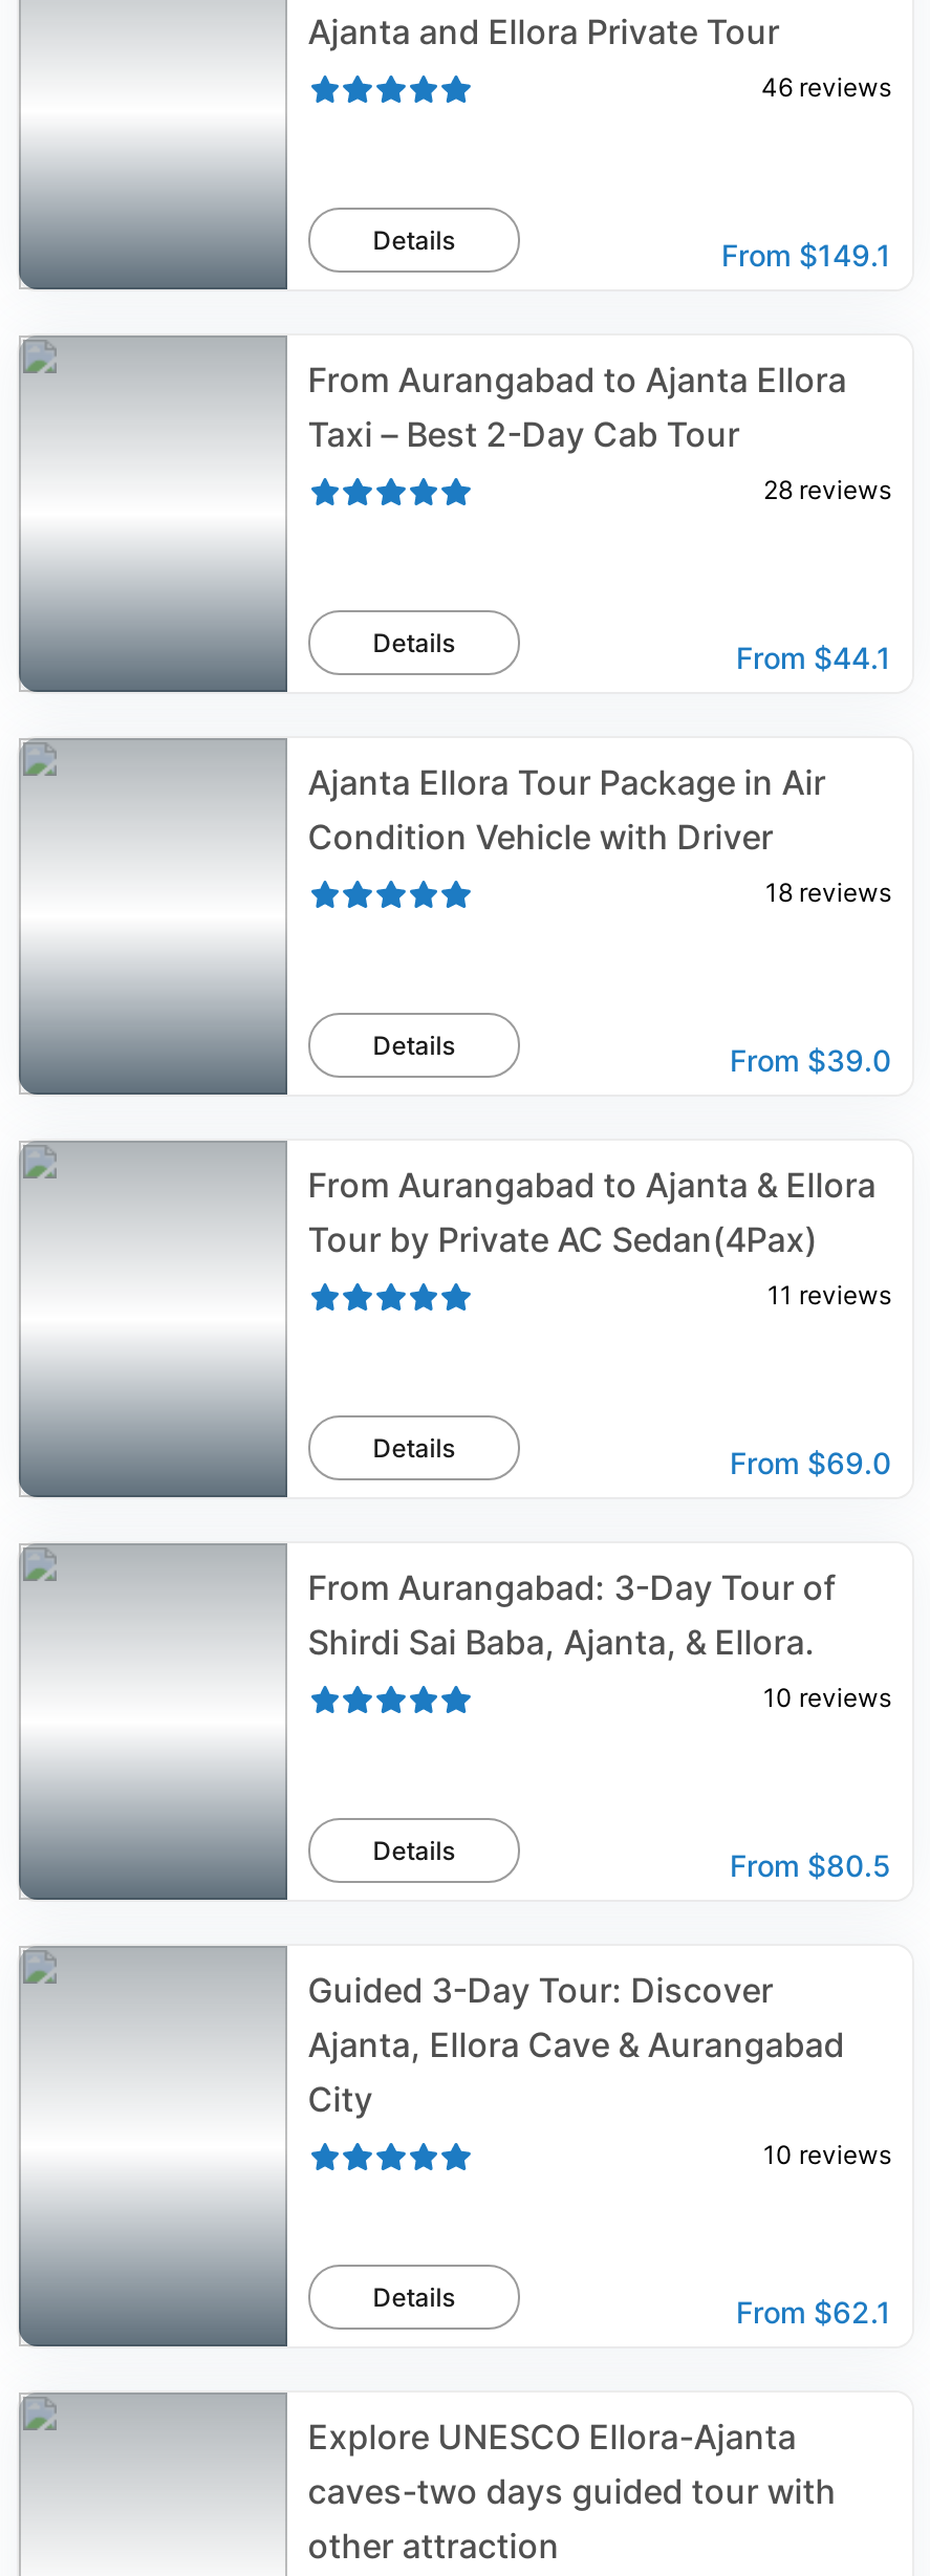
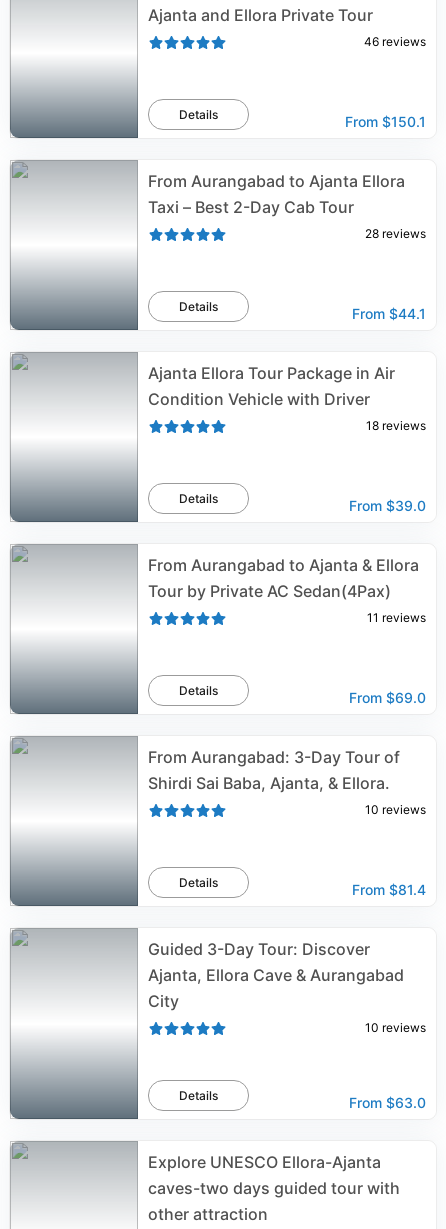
- From $149.1
+ From $150.1

- From $80.5
+ From $81.4

- From $62.1
+ From $63.0
